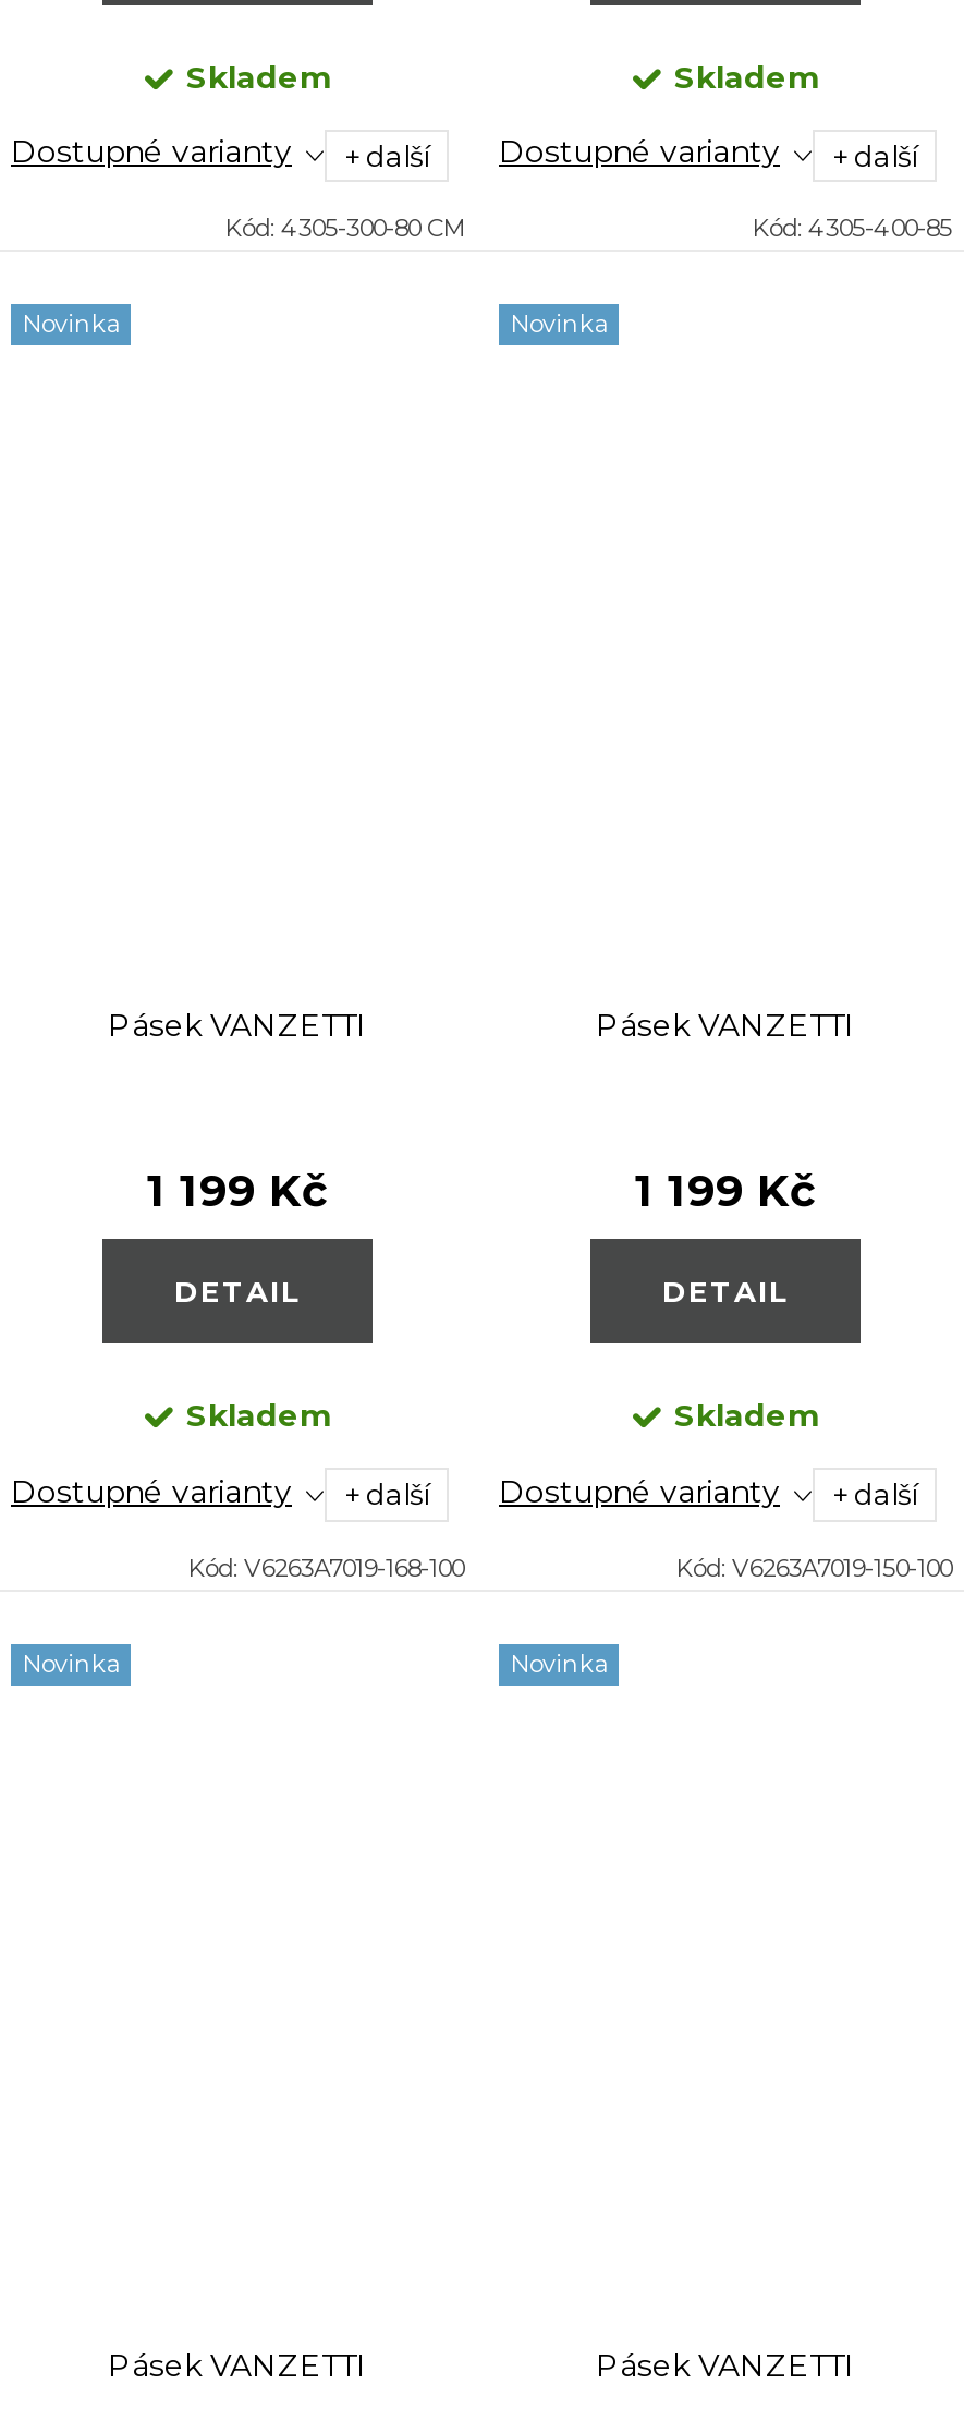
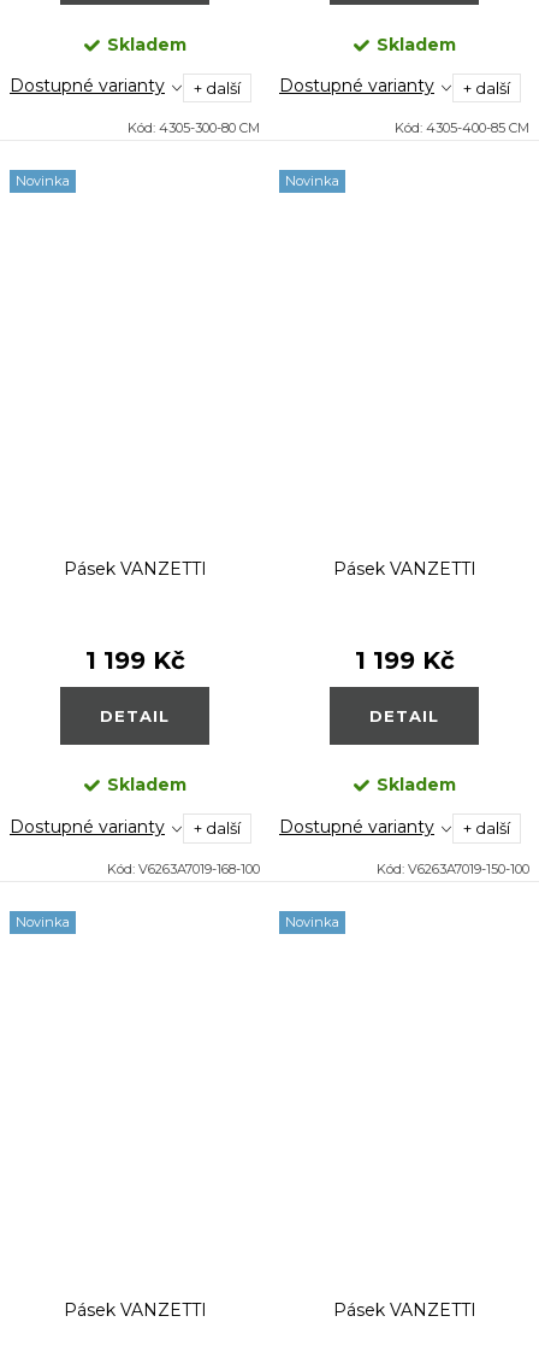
- Kód: 4305-400-85
+ Kód: 4305-400-85 CM
